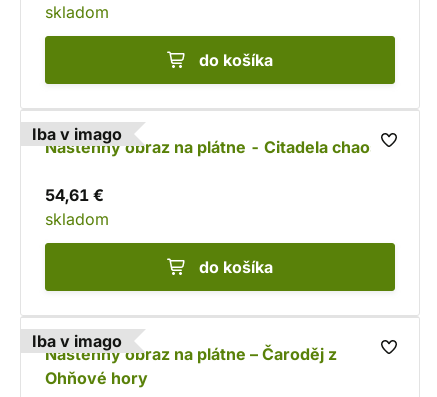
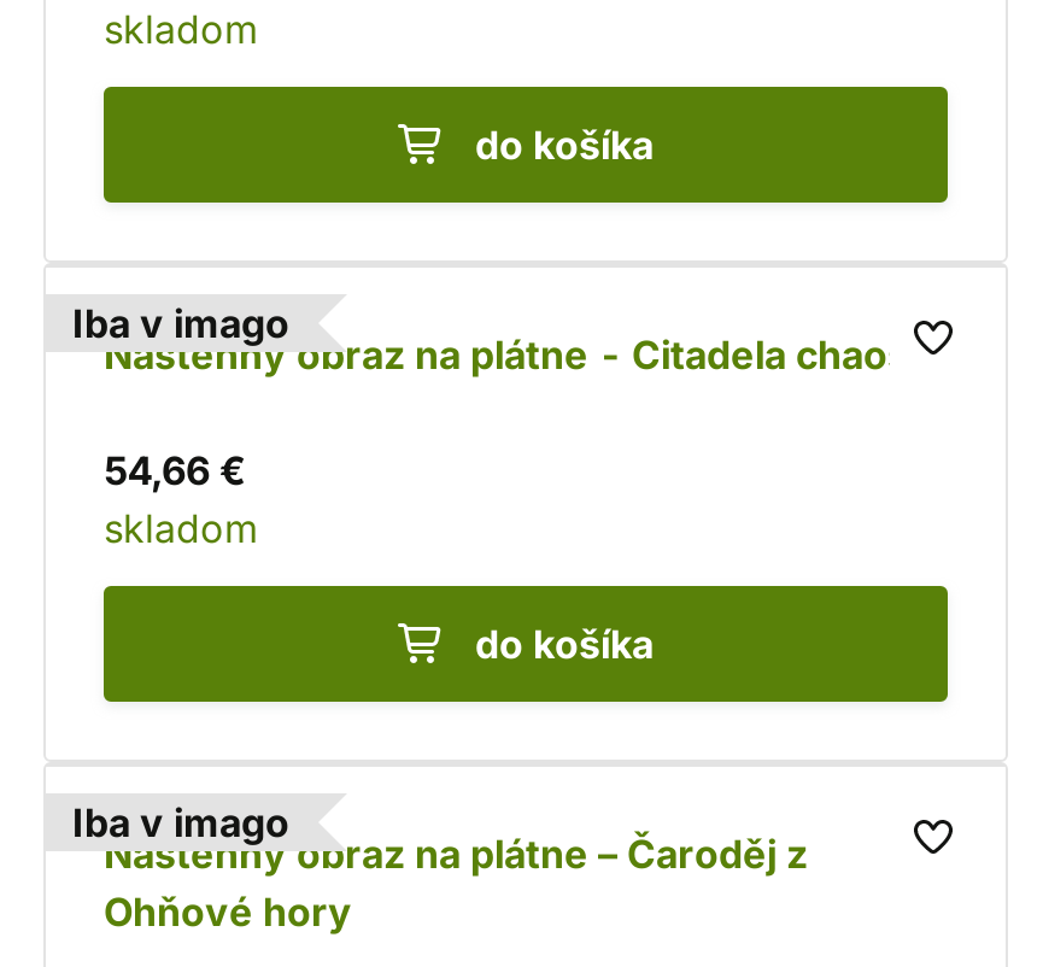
- 54,61 €
+ 54,66 €
